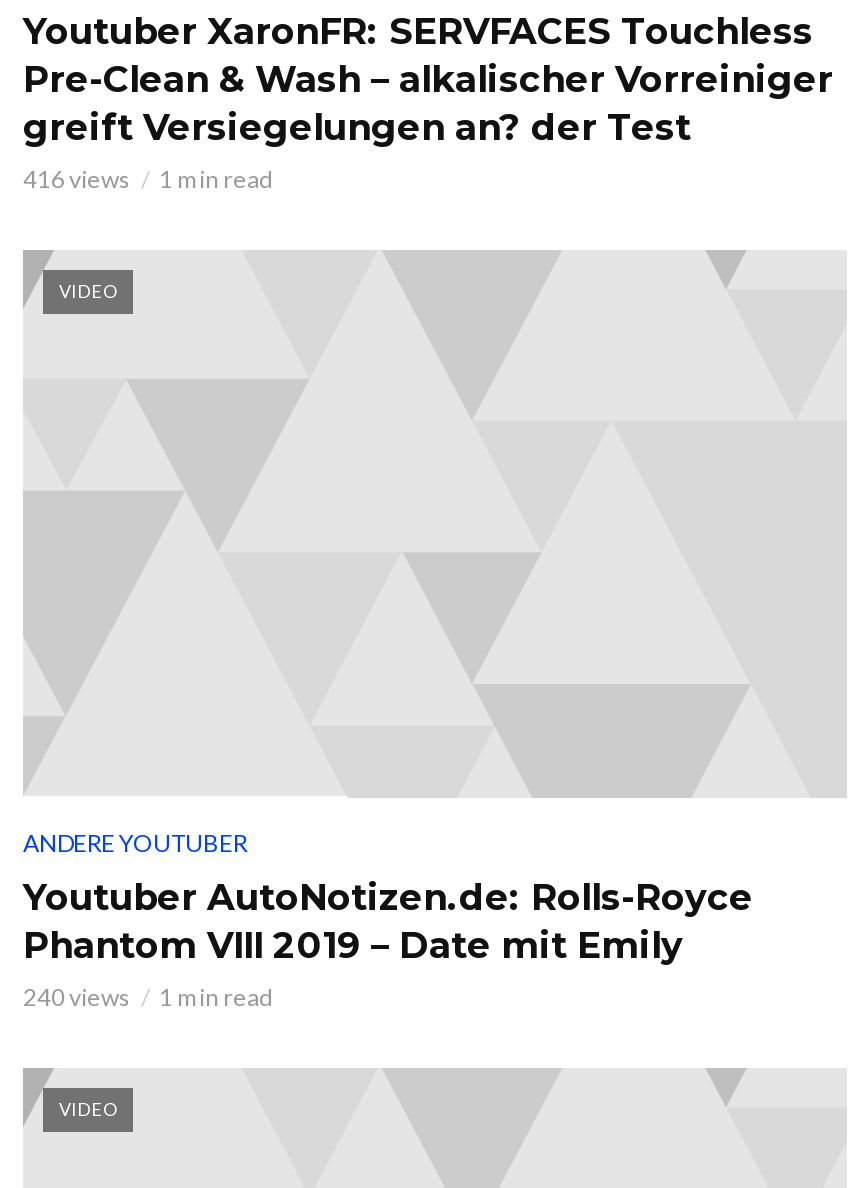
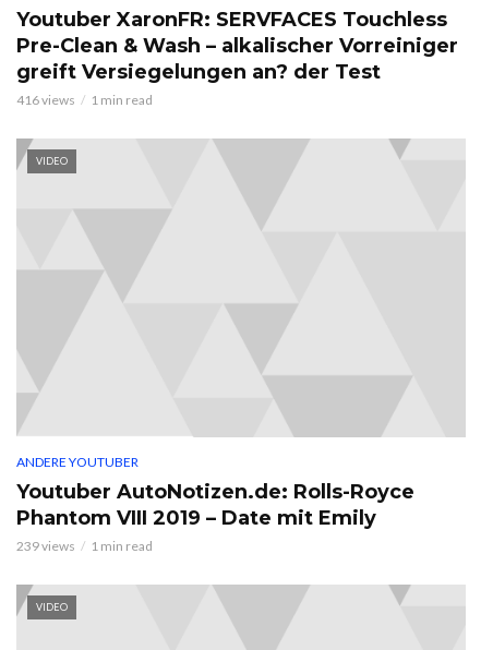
- 240 views 1 min read
+ 239 views 1 min read
